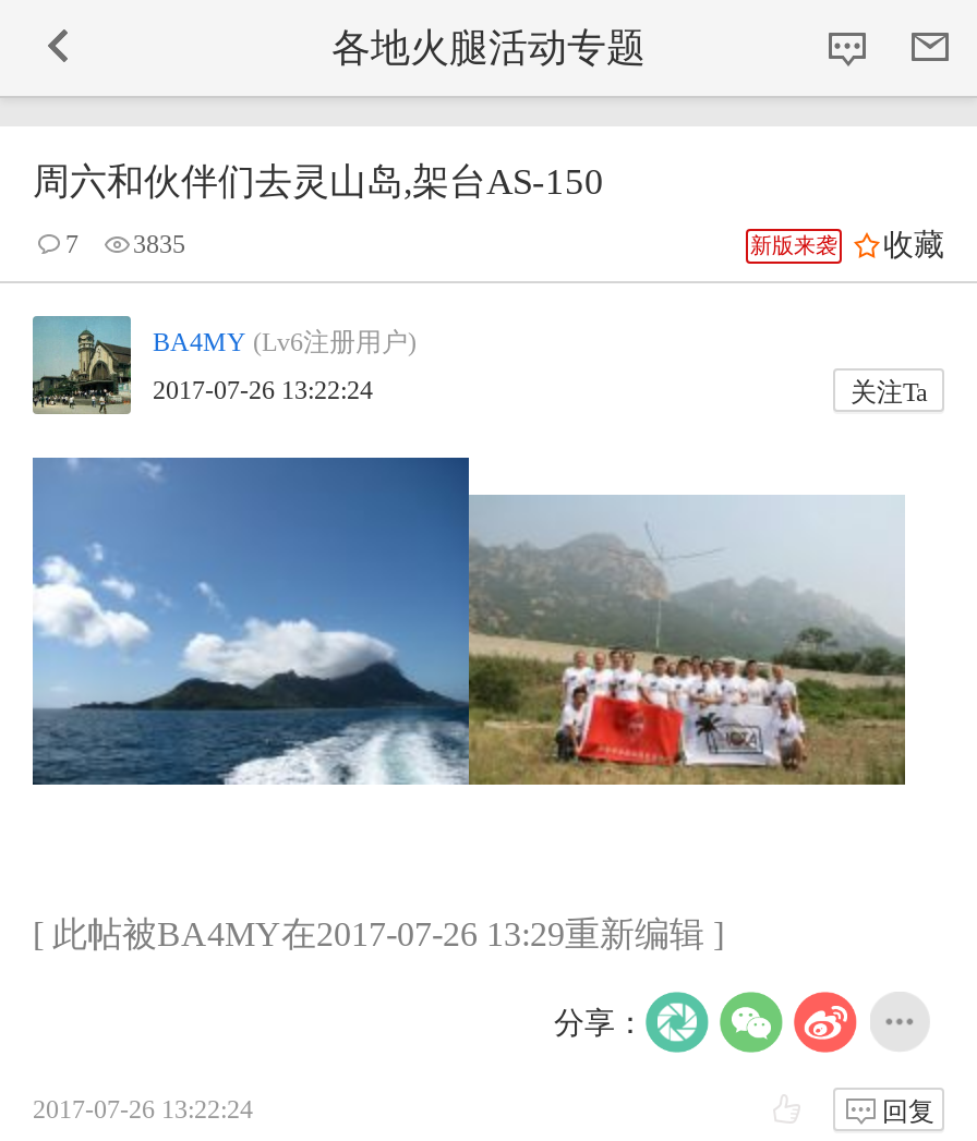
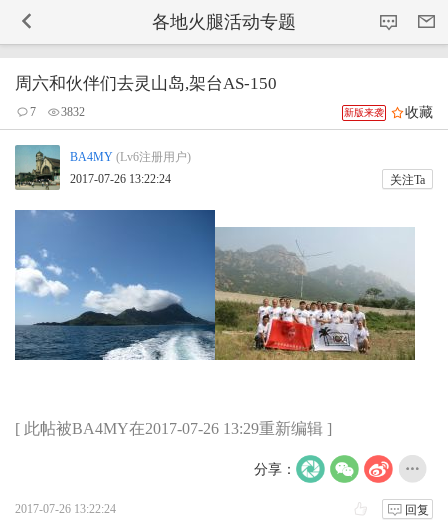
- 7 3835
+ 7 3832
